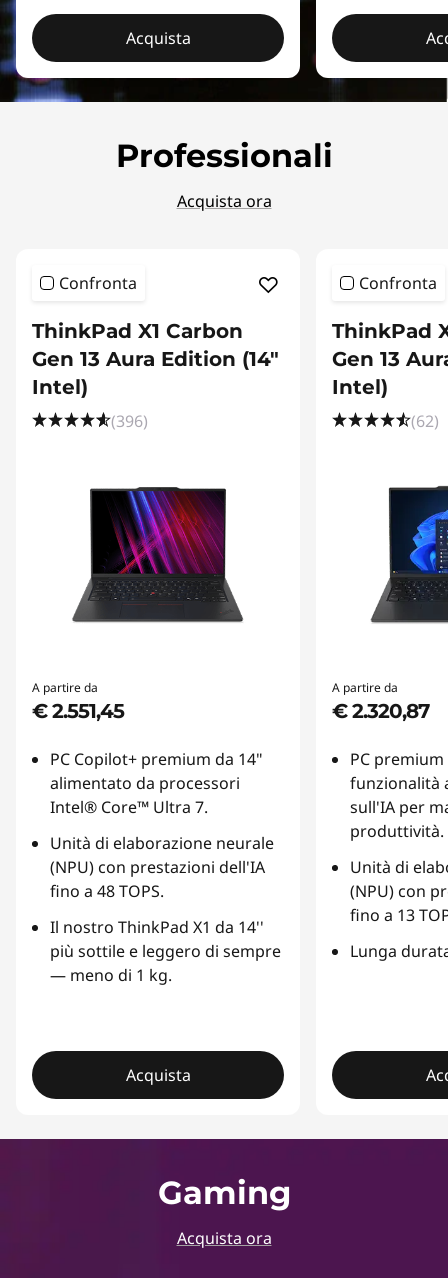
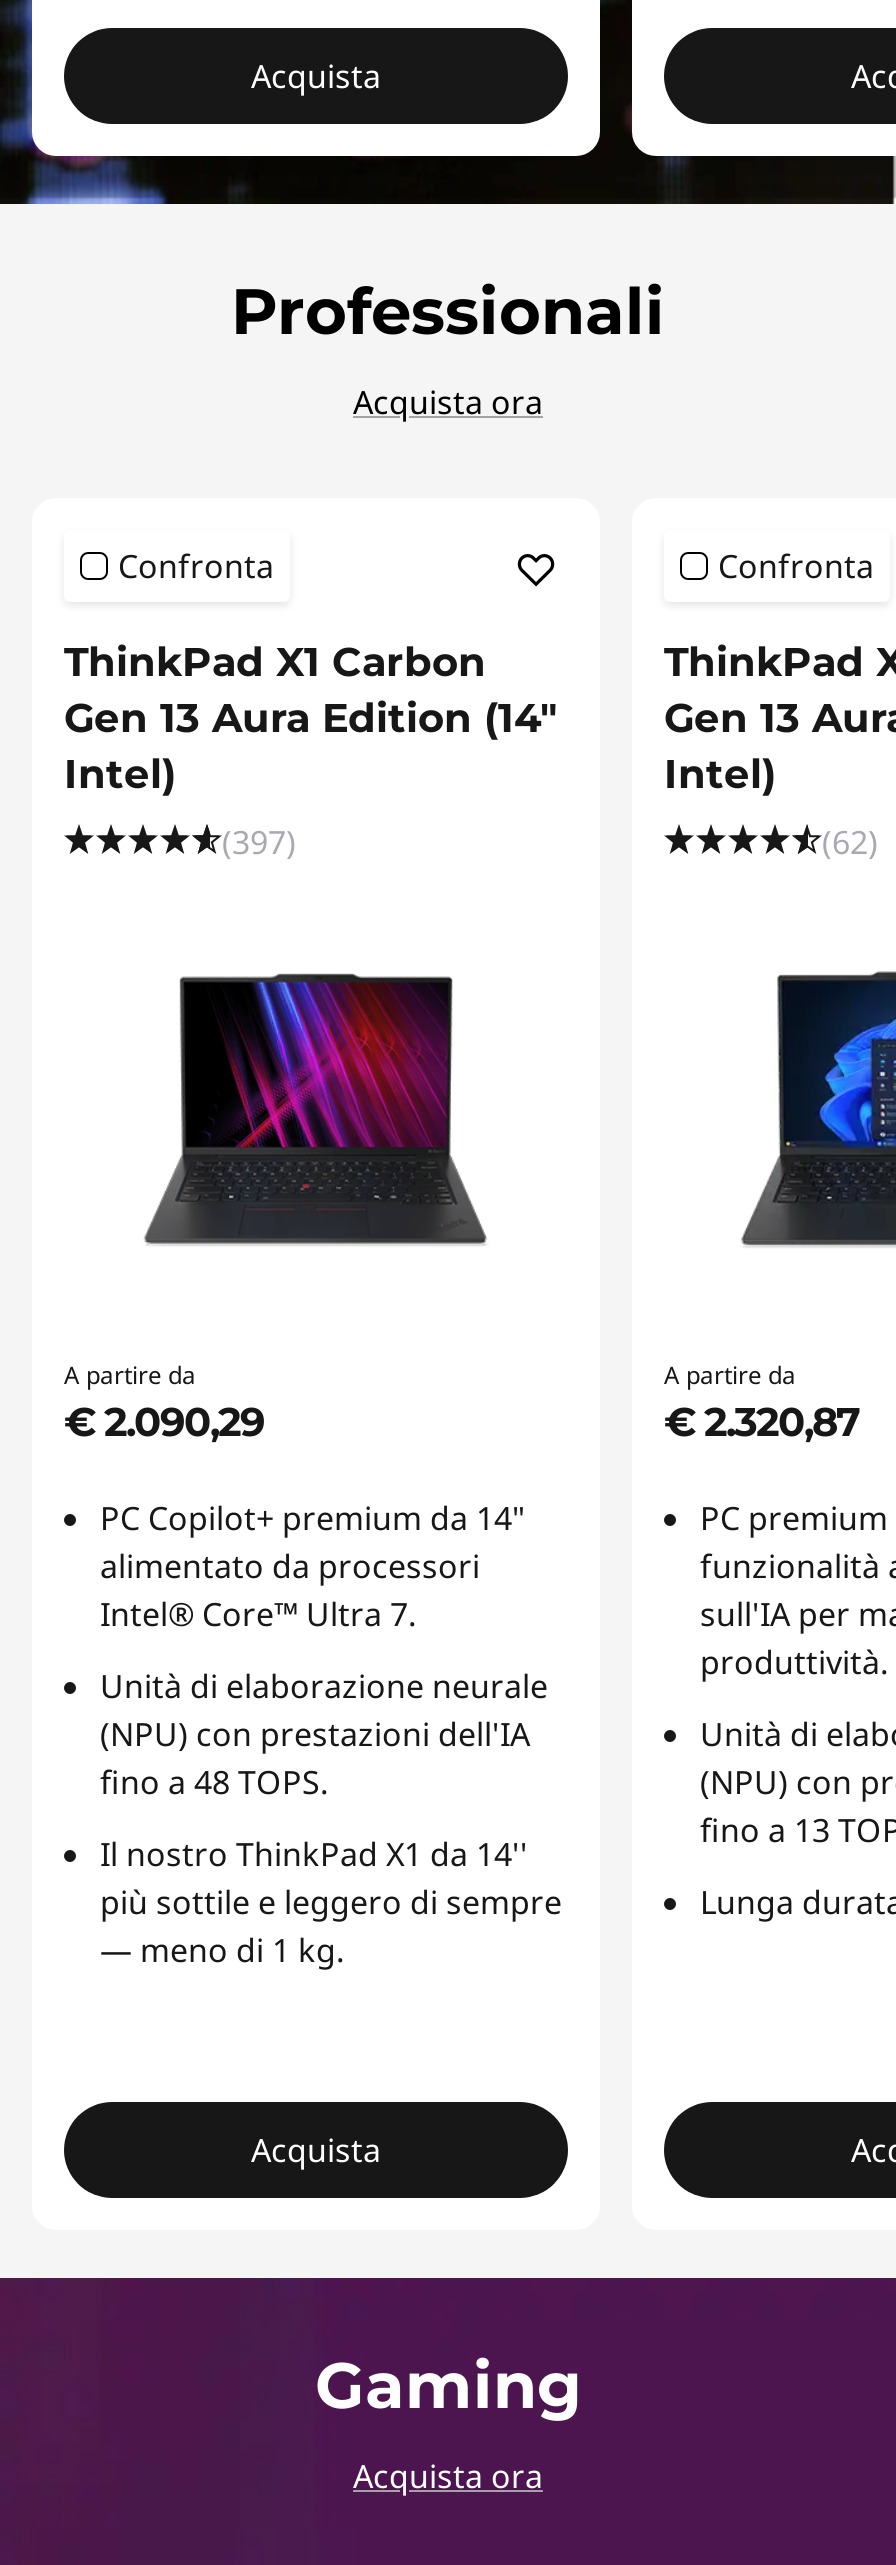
- (396)
+ (397)

- € 2.551,45
+ € 2.090,29
